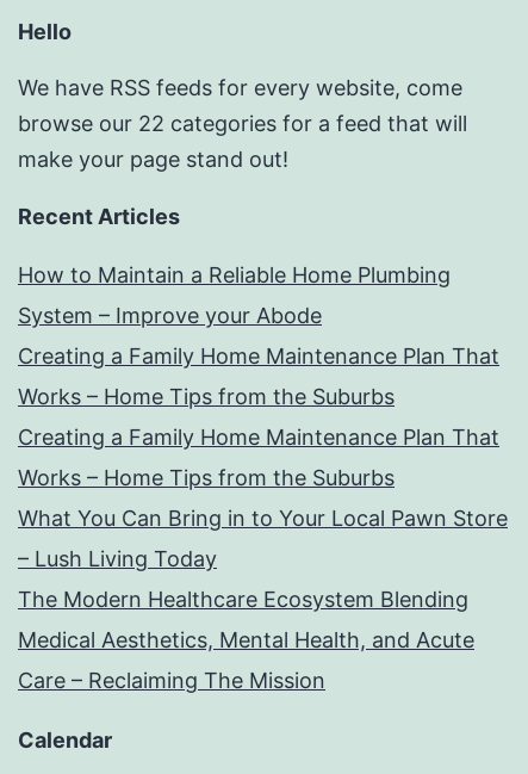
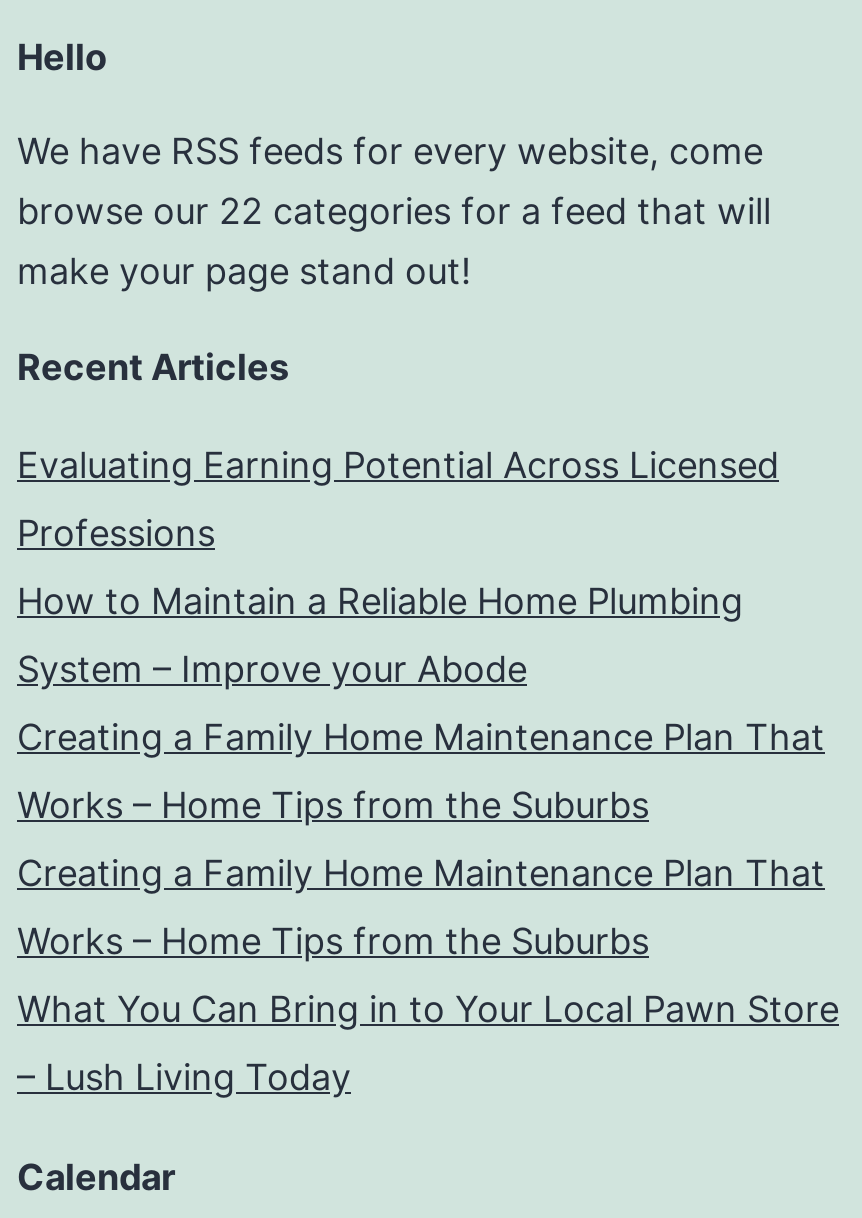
+ Evaluating Earning Potential Across Licensed
+ Professions

moved down: How to Maintain a Reliable Home Plumbing | System – Improve your Abode | Creating a Family Home Maintenance Plan That | Works – Home Tips from the Suburbs | Creating a Family Home Maintenance Plan That | Works – Home Tips from the Suburbs | What You Can Bring in to Your Local Pawn Store | – Lush Living Today

- The Modern Healthcare Ecosystem Blending
- Medical Aesthetics, Mental Health, and Acute
- Care – Reclaiming The Mission
